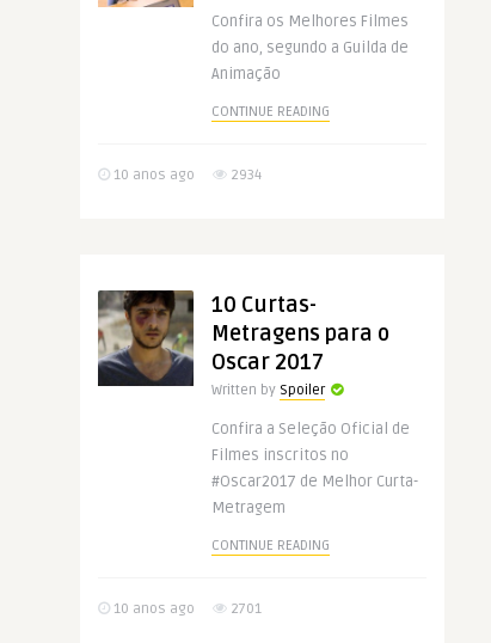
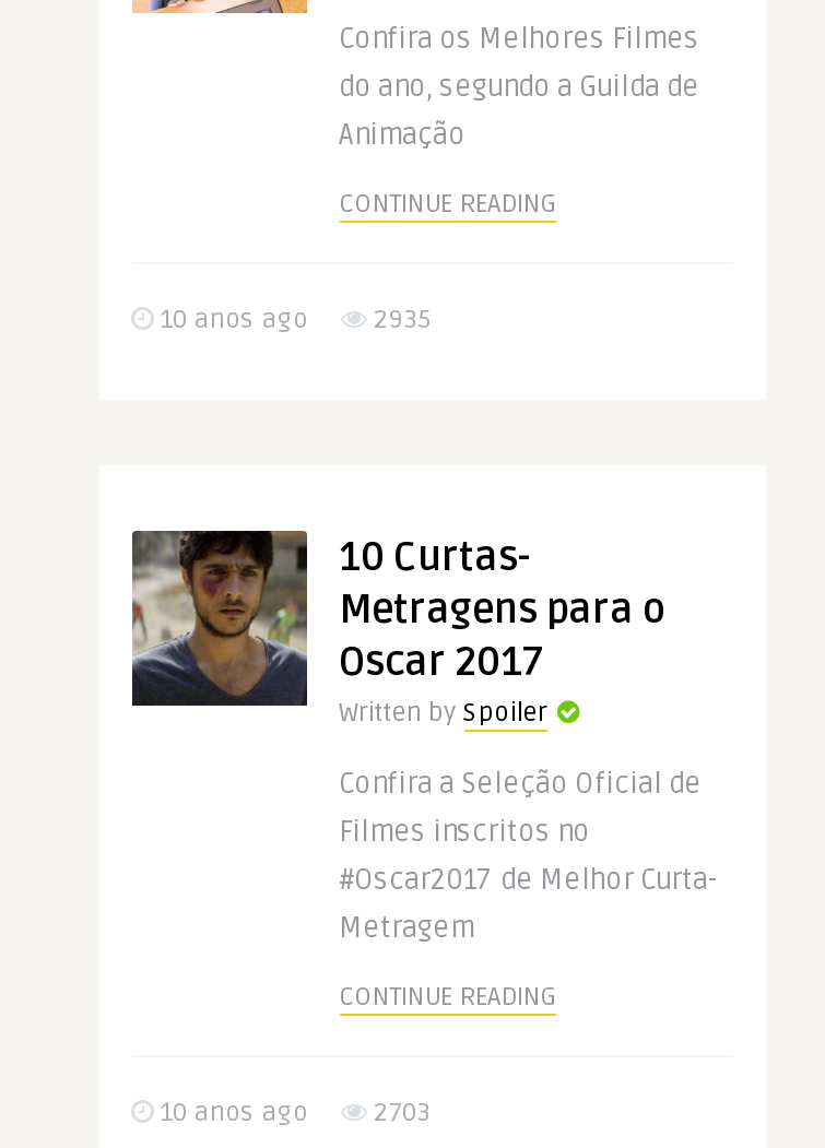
- 10 anos ago 2934
+ 10 anos ago 2935

- 10 anos ago 2701
+ 10 anos ago 2703
